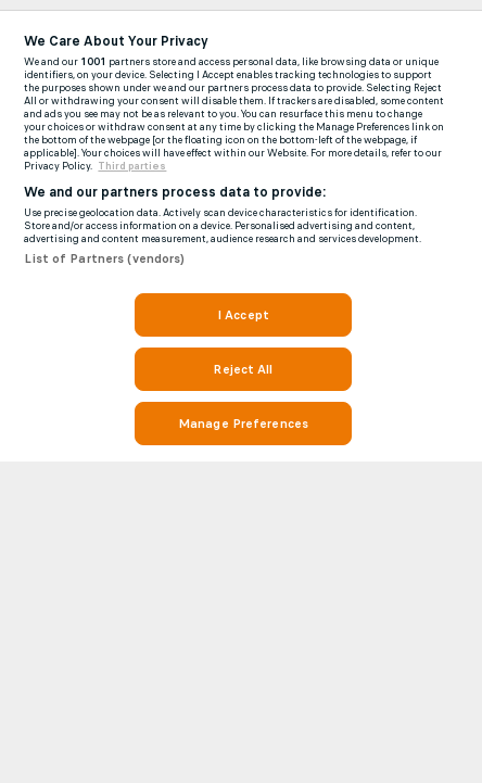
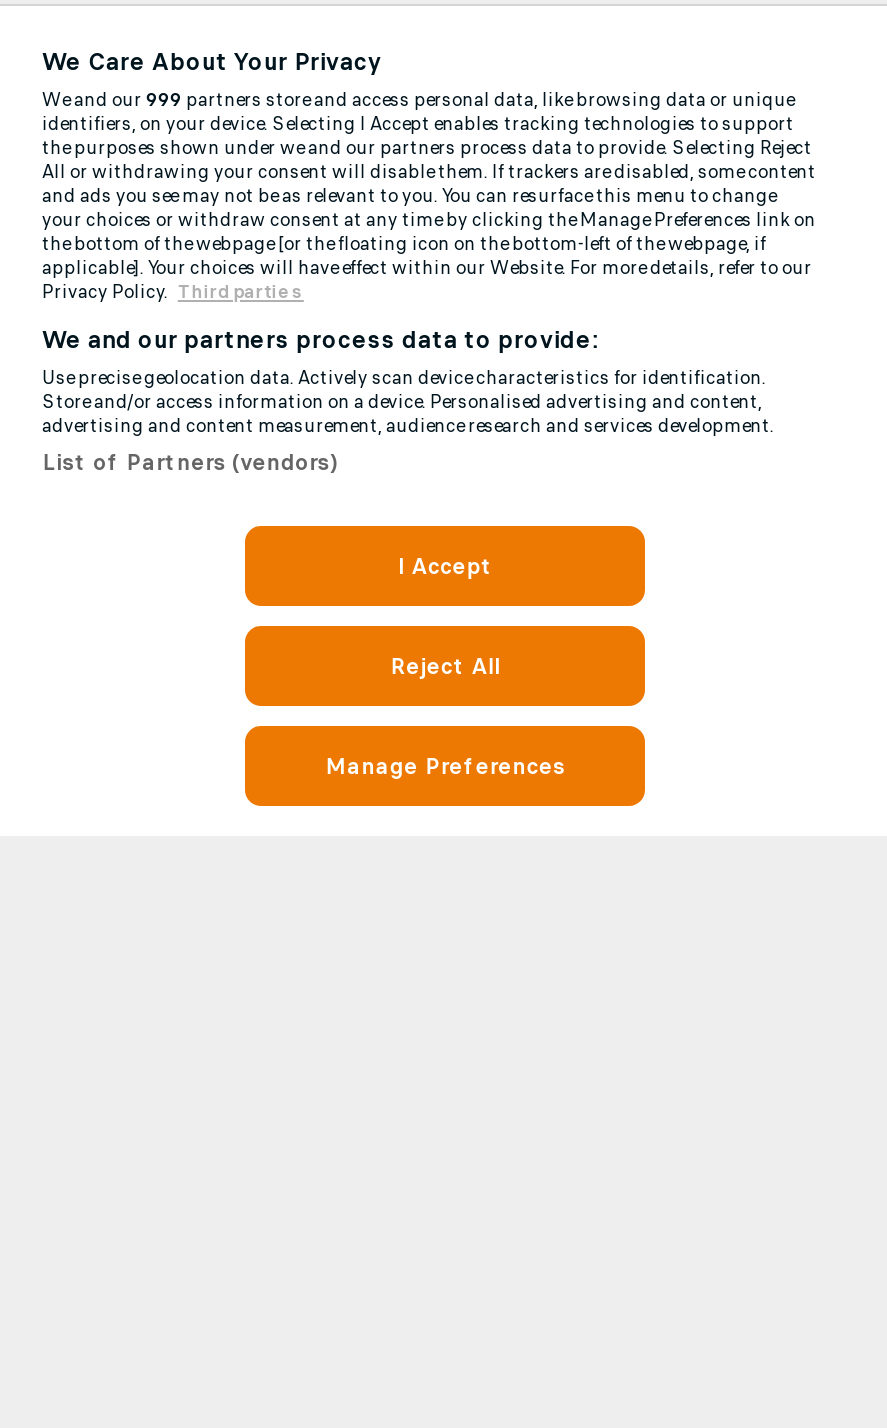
- We and our 1001 partners store and access personal data, like browsing data or unique
+ We and our 999 partners store and access personal data, like browsing data or unique
